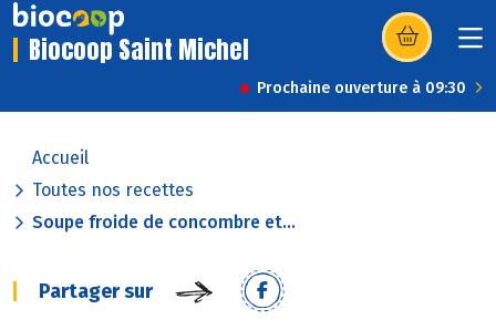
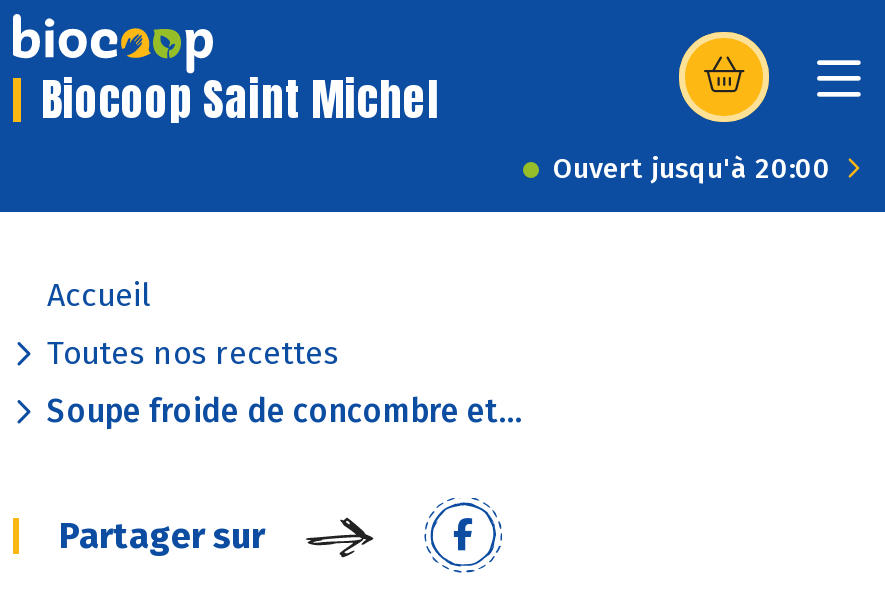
- Prochaine ouverture à 09:30
+ Ouvert jusqu'à 20:00
